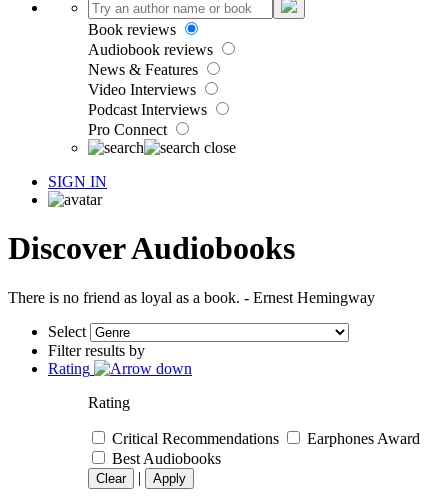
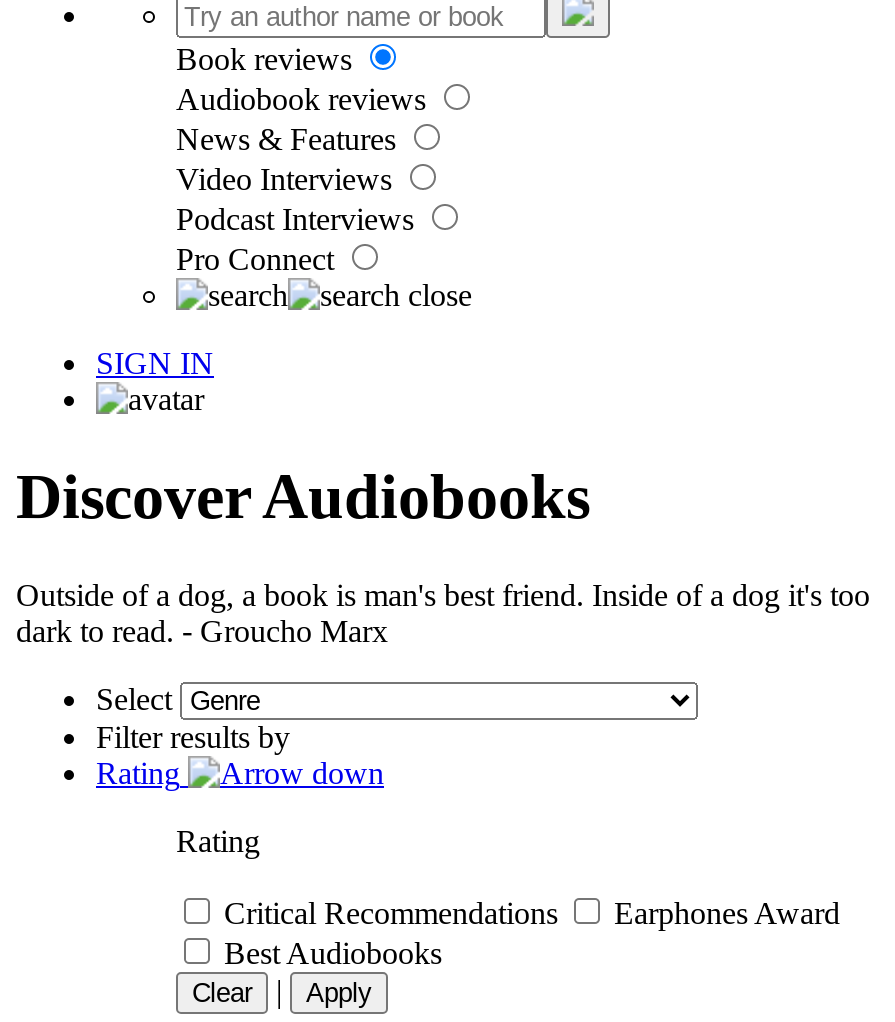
- There is no friend as loyal as a book. - Ernest Hemingway
+ Outside of a dog, a book is man's best friend. Inside of a dog it's too
+ dark to read. - Groucho Marx
